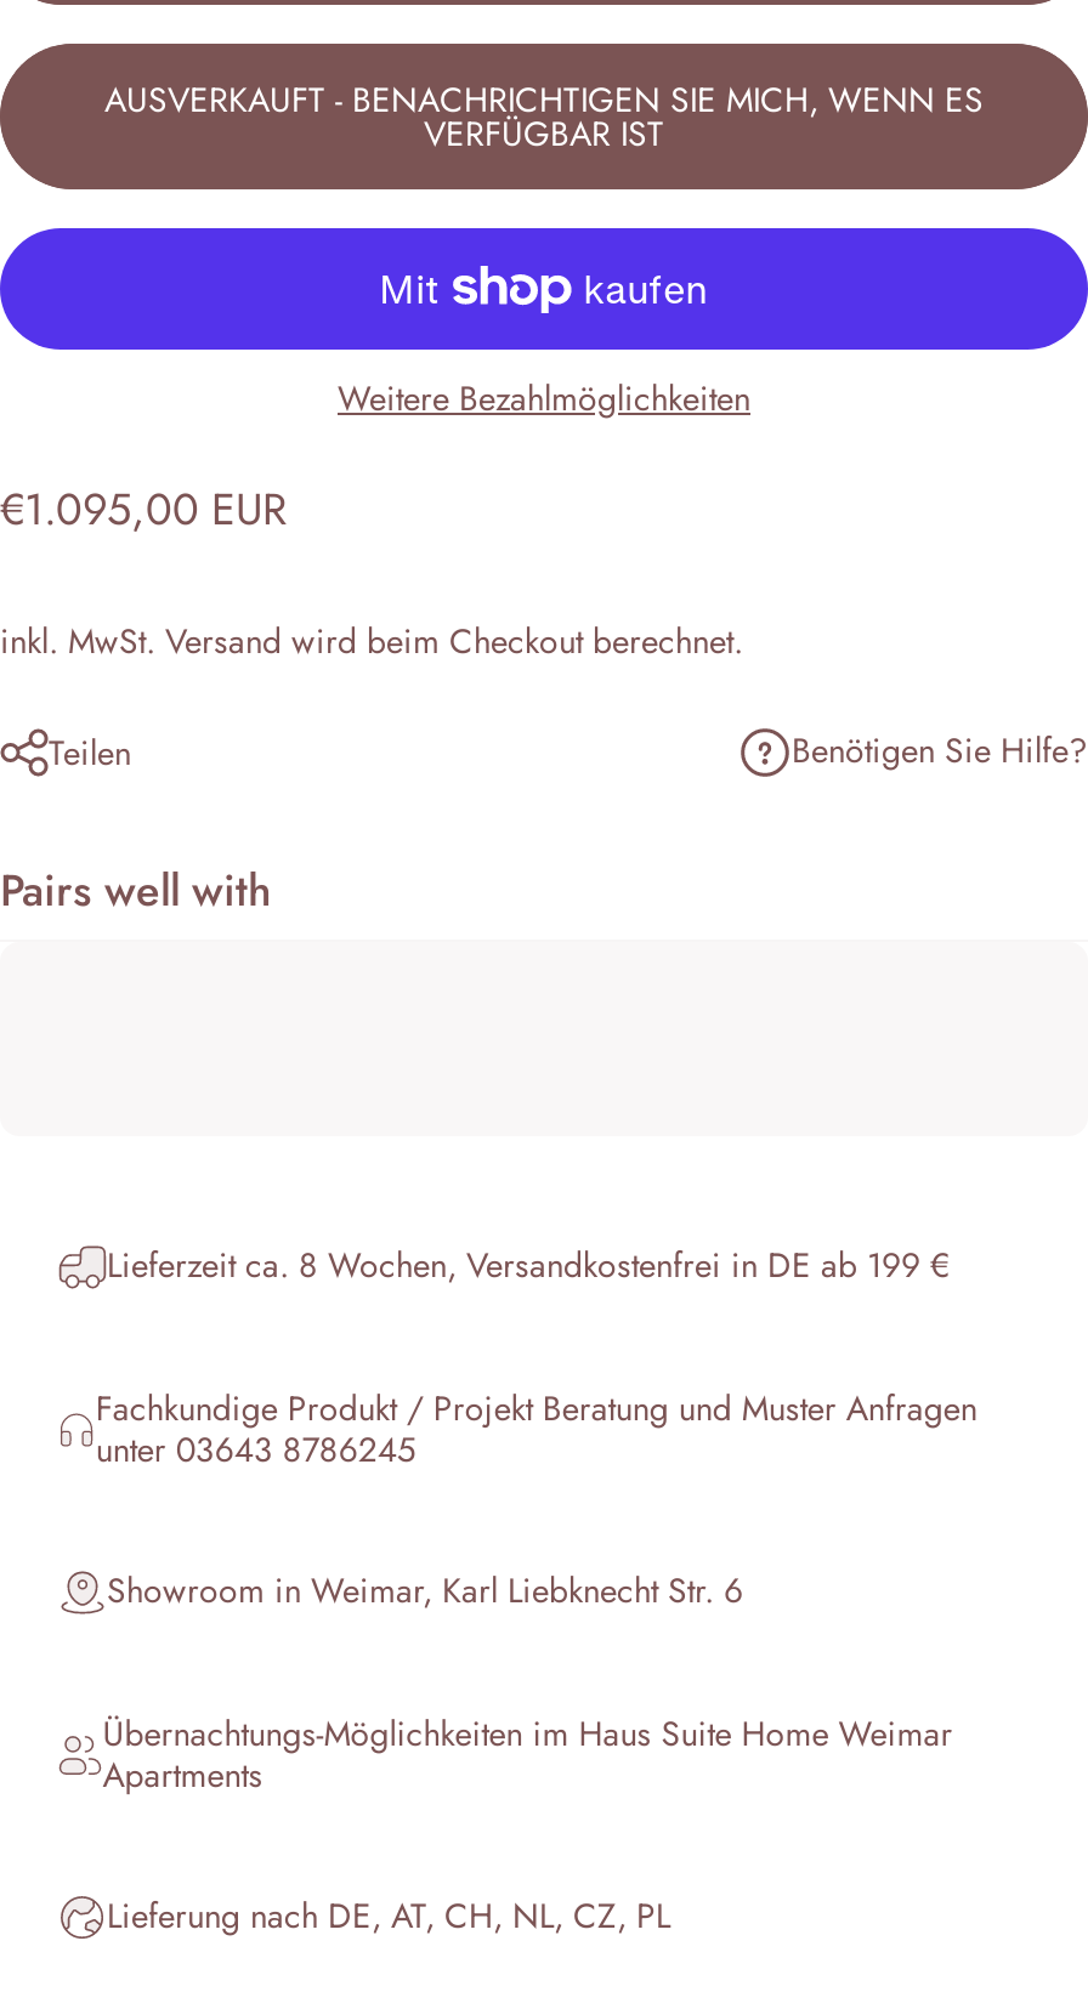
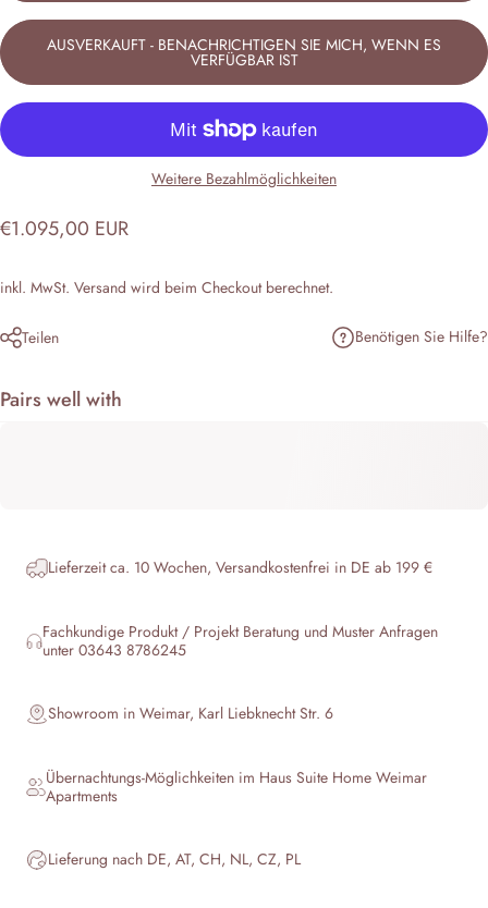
- Lieferzeit ca. 8 Wochen, Versandkostenfrei in DE ab 199 €
+ Lieferzeit ca. 10 Wochen, Versandkostenfrei in DE ab 199 €
